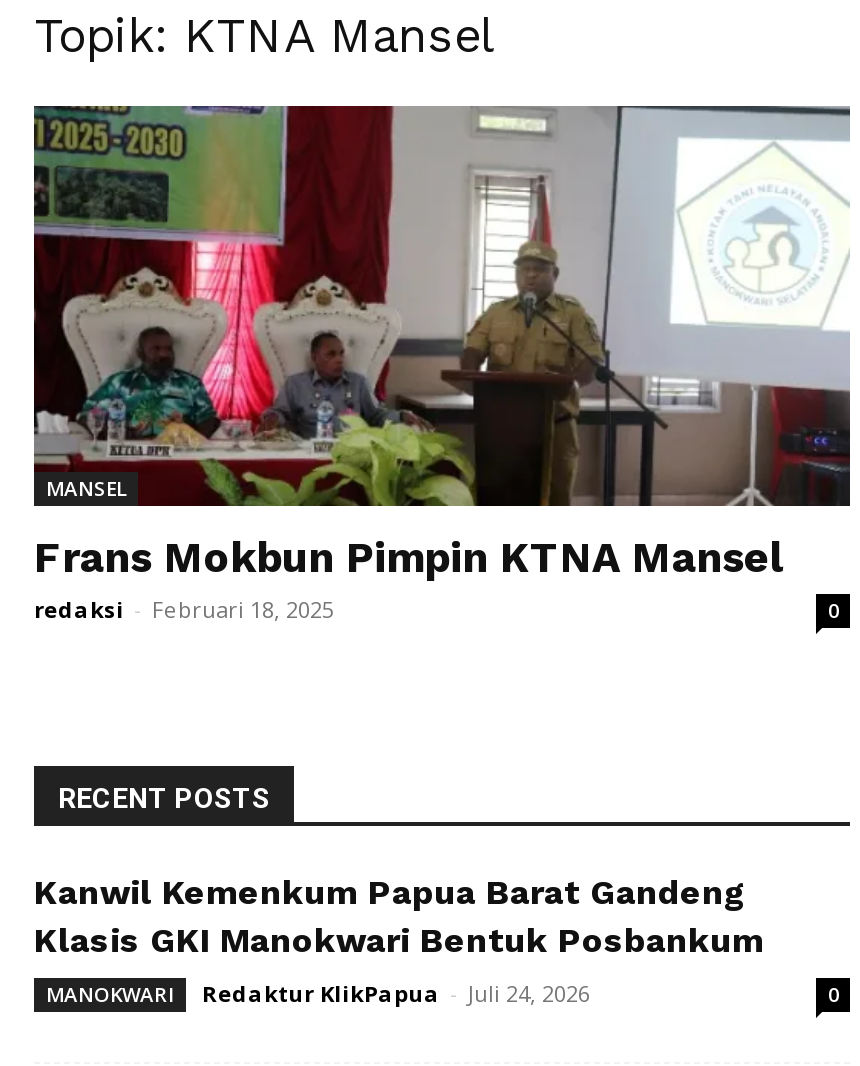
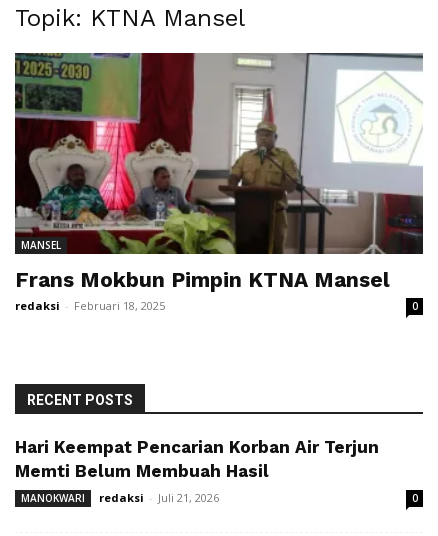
- Kanwil Kemenkum Papua Barat Gandeng
- Klasis GKI Manokwari Bentuk Posbankum
+ Hari Keempat Pencarian Korban Air Terjun
+ Memti Belum Membuah Hasil

- Redaktur KlikPapua - Juli 24, 2026
+ redaksi - Juli 21, 2026
